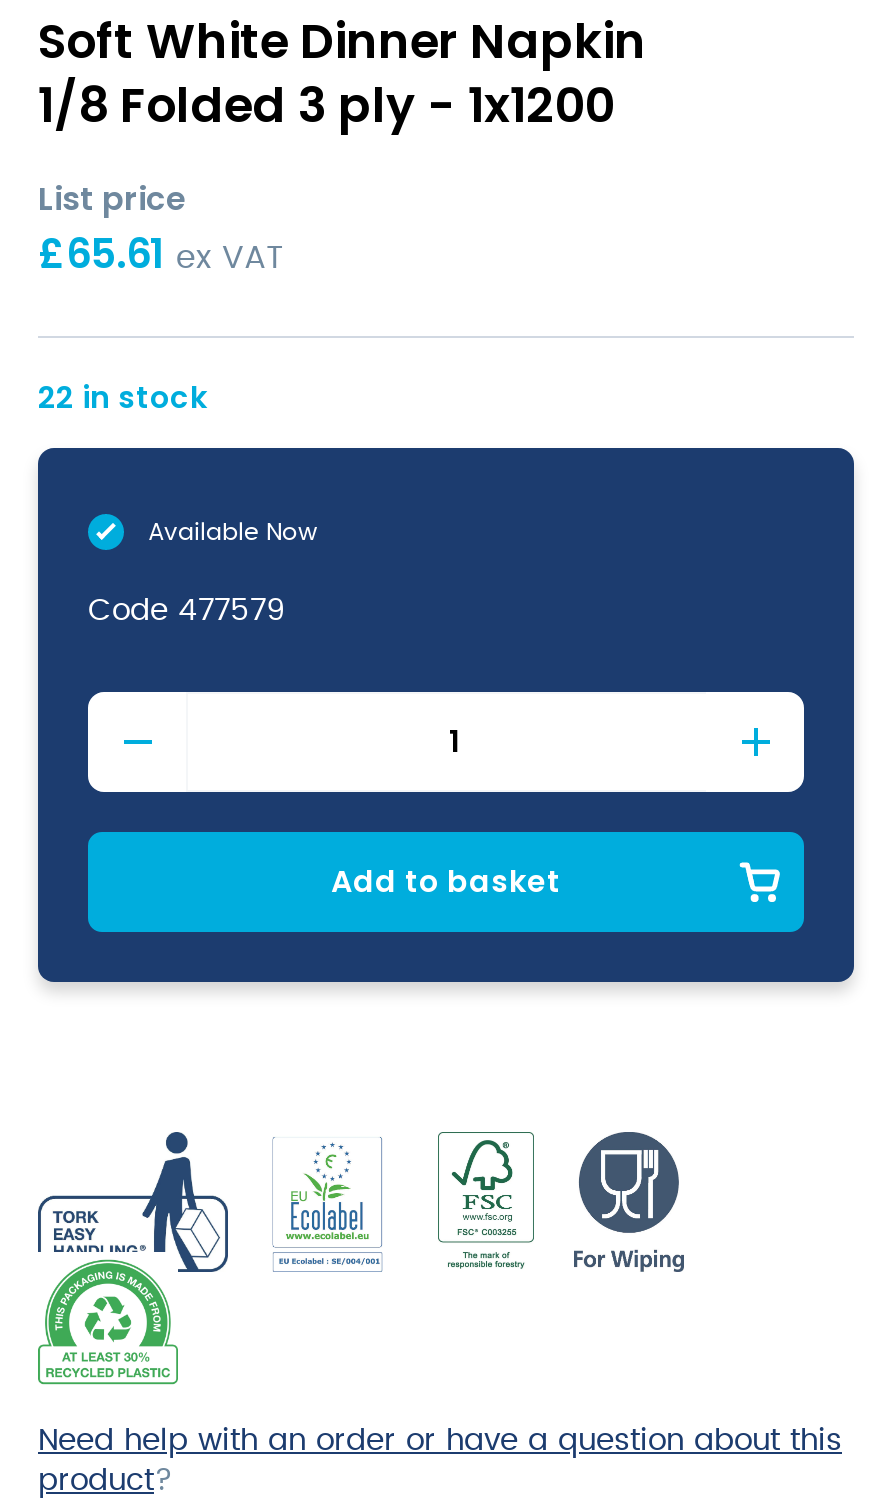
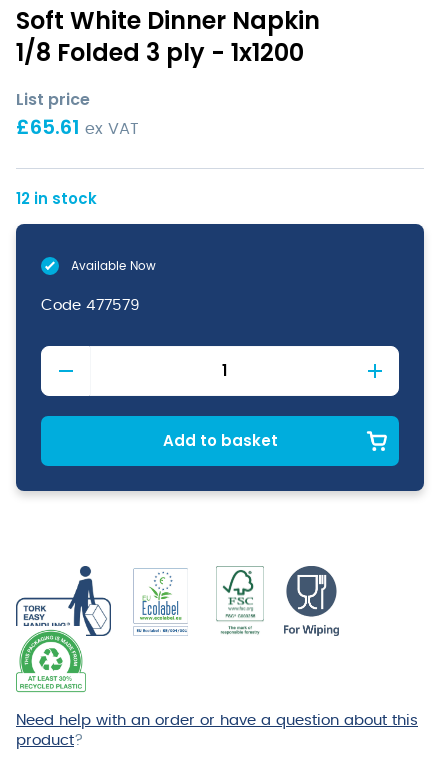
- 22 in stock
+ 12 in stock
